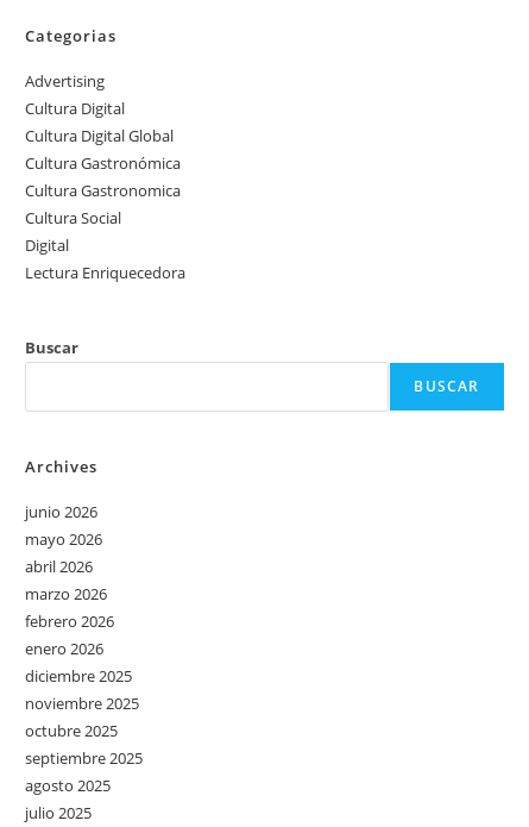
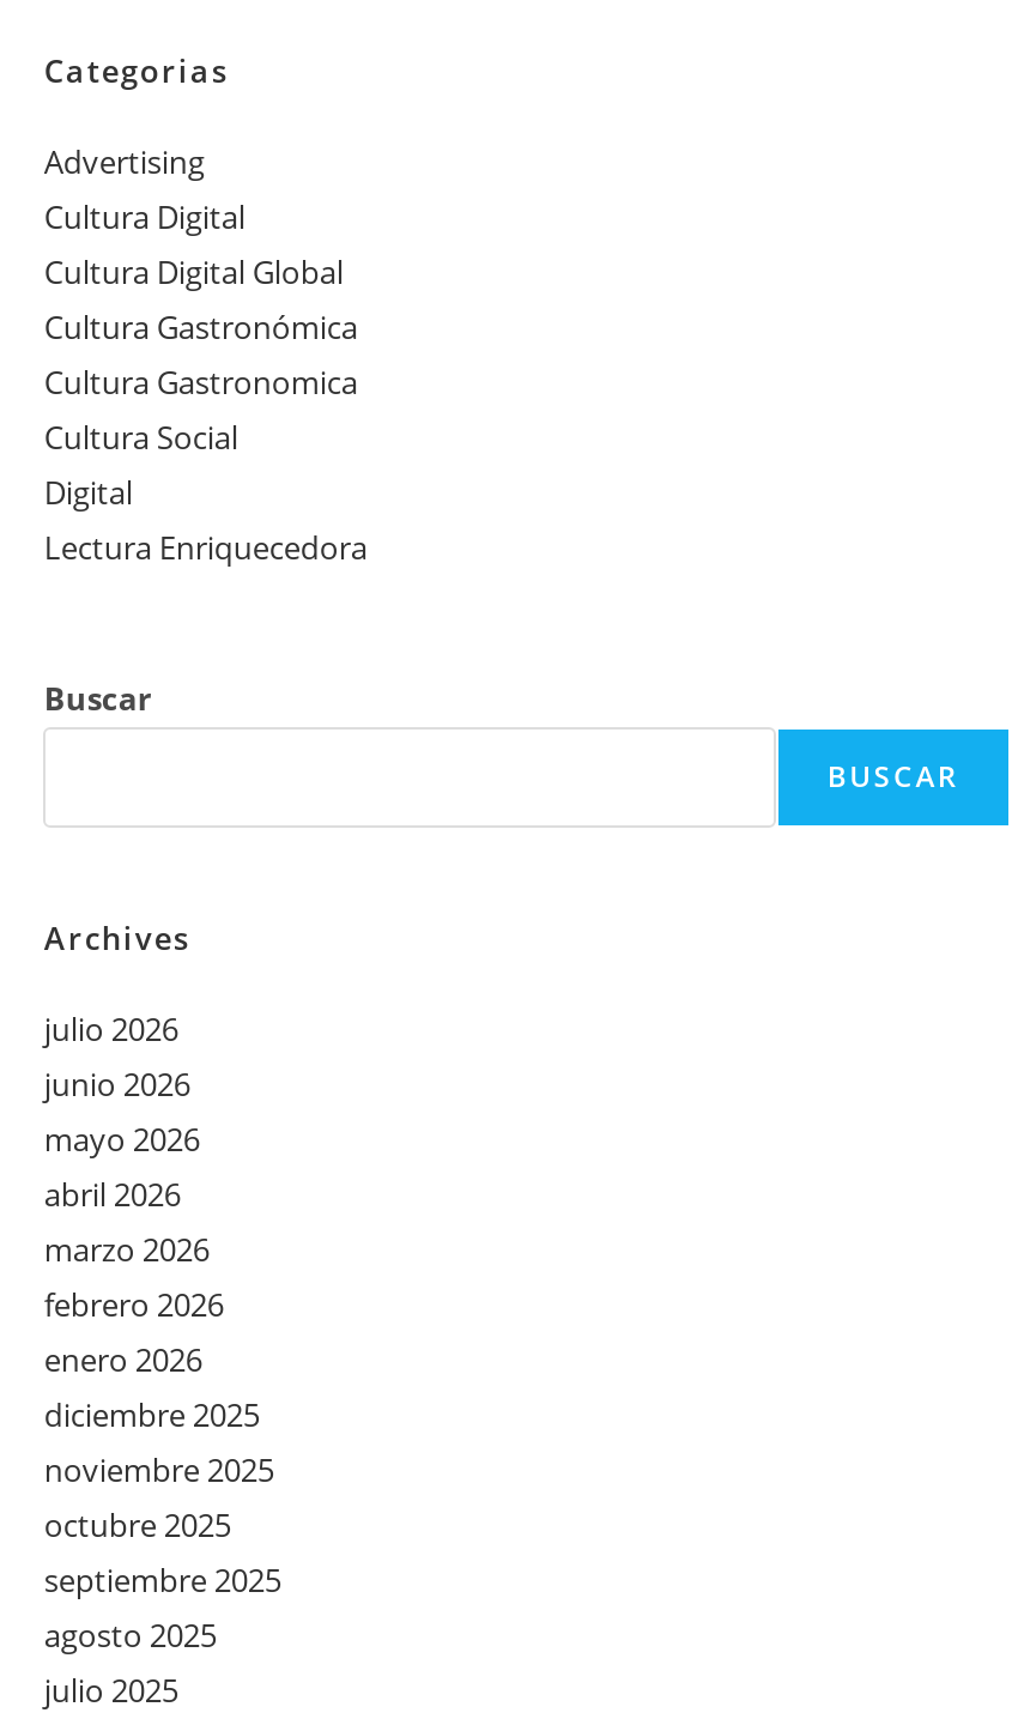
+ julio 2026
